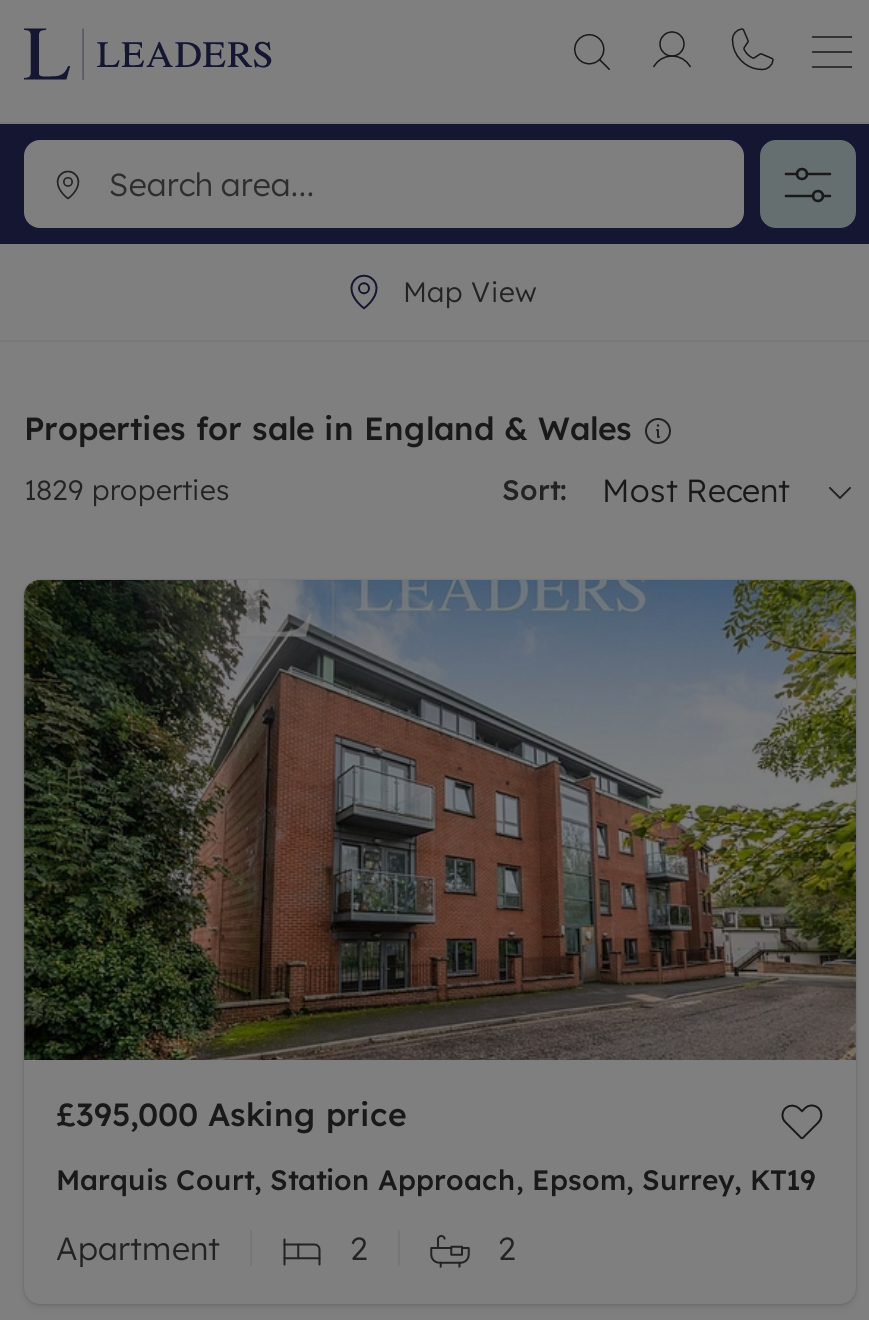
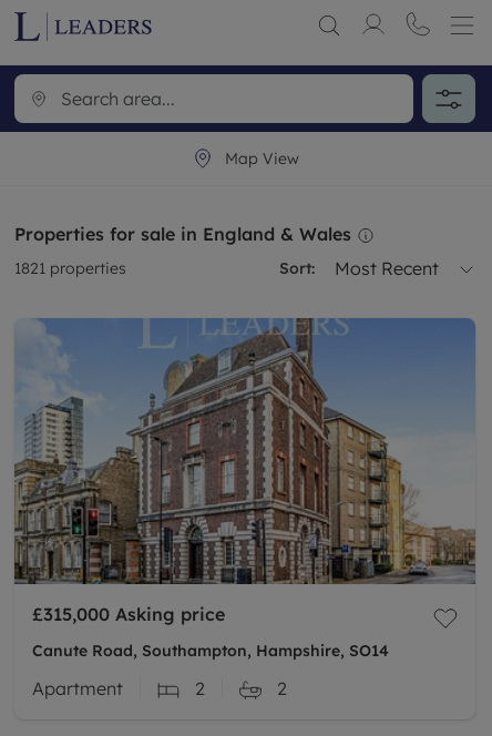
- 1829 properties
+ 1821 properties

- [image]
- £395,000 Asking price
+ [image]
+ £315,000 Asking price

- Marquis Court, Station Approach, Epsom, Surrey, KT19
+ Canute Road, Southampton, Hampshire, SO14
